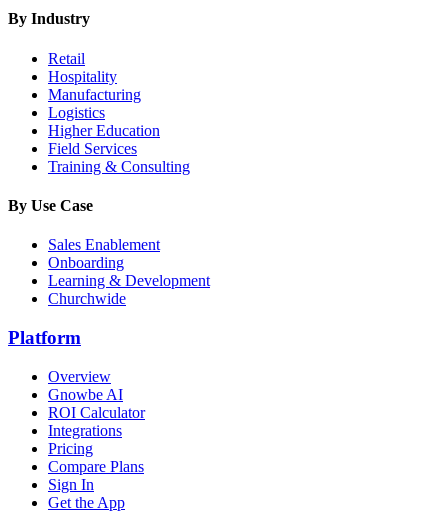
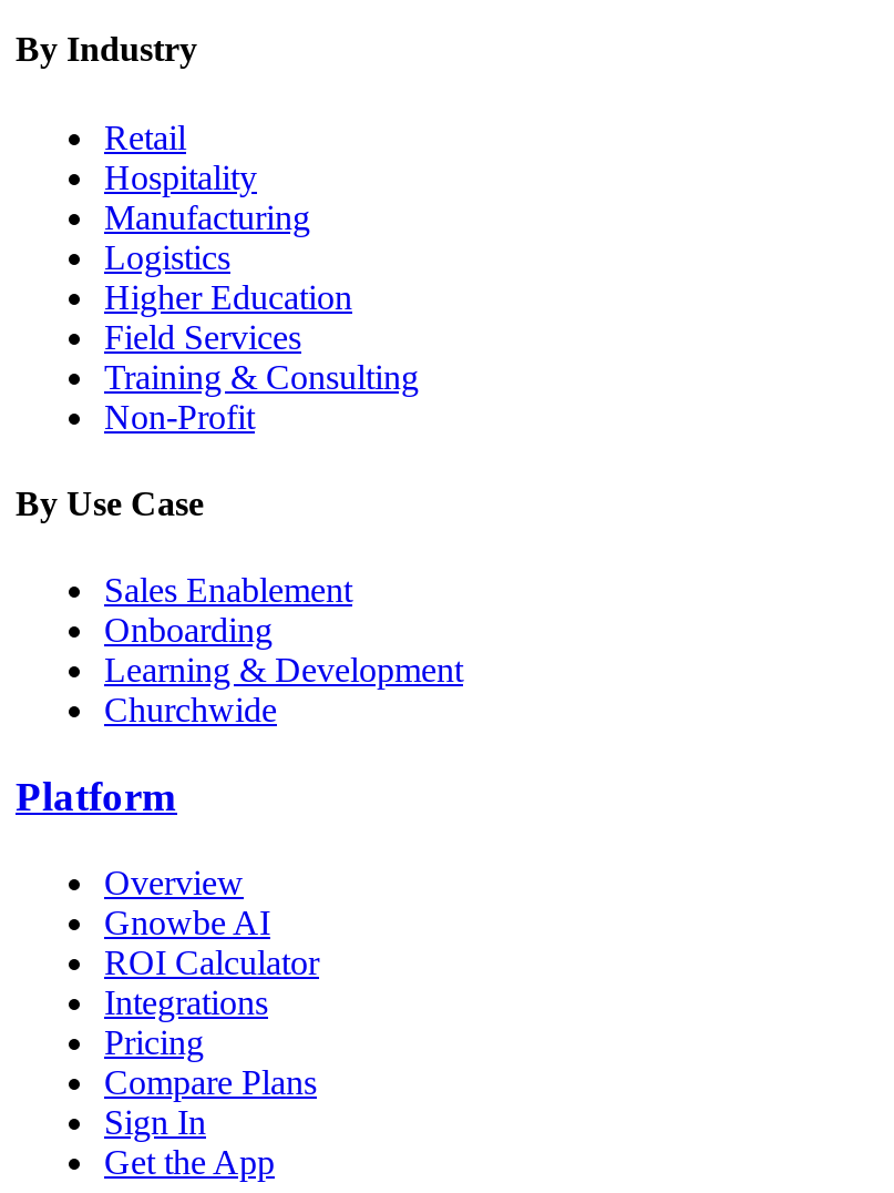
+ Non-Profit
